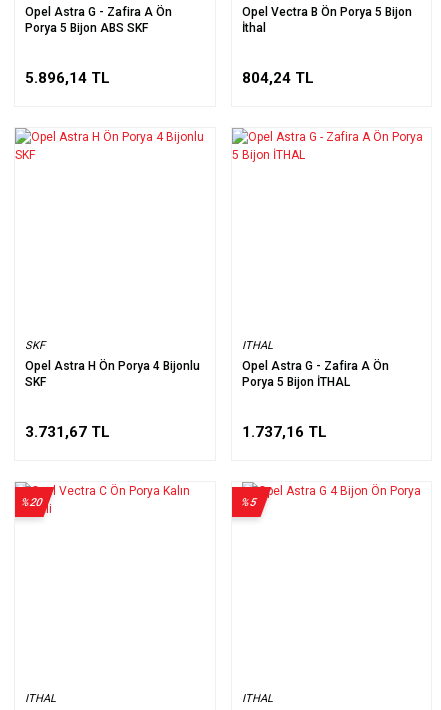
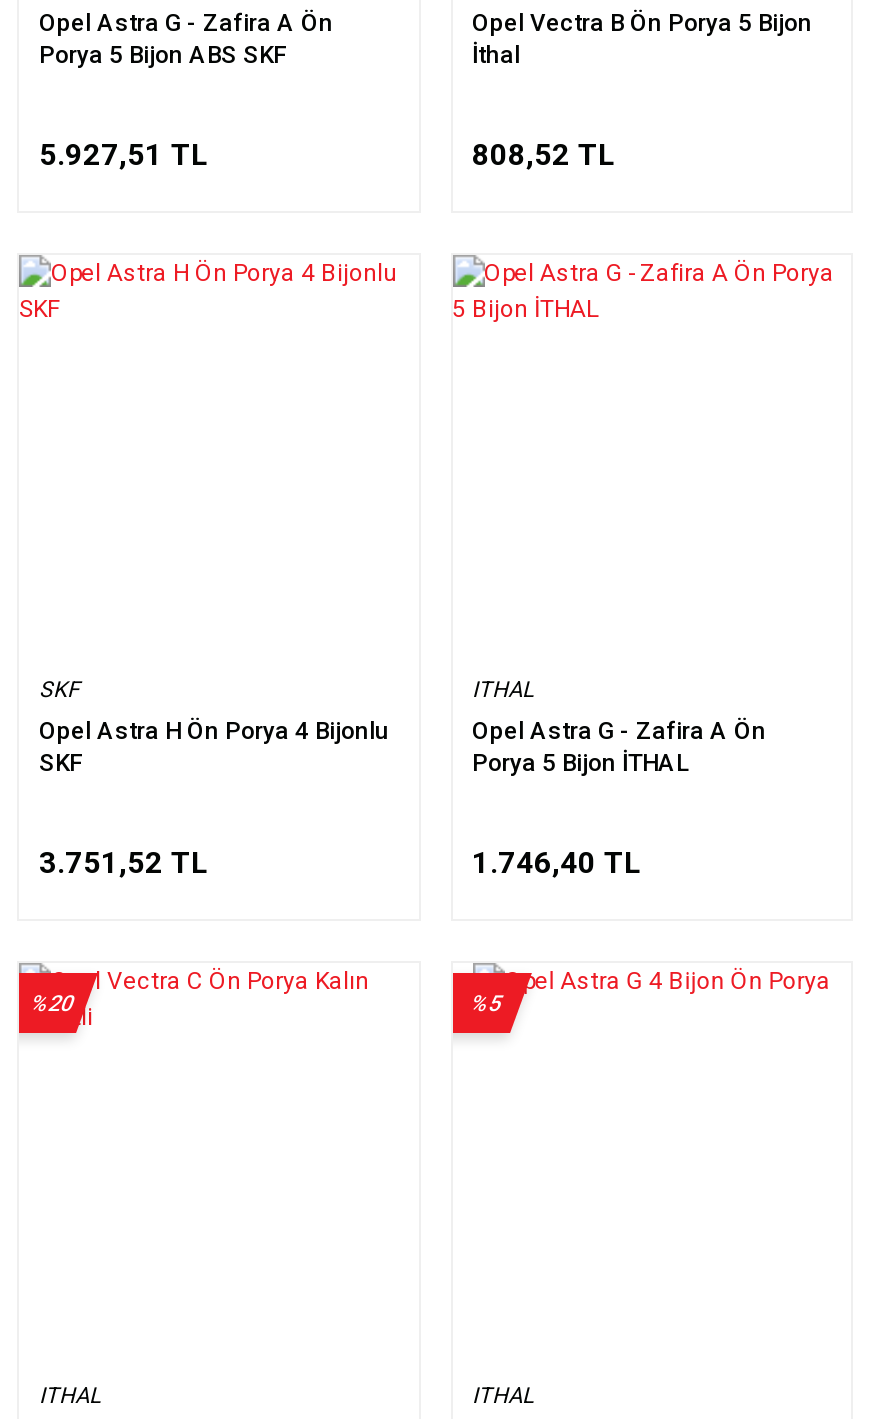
- 5.896,14 TL
+ 5.927,51 TL

- 804,24 TL
+ 808,52 TL

- 3.731,67 TL
+ 3.751,52 TL

- 1.737,16 TL
+ 1.746,40 TL
